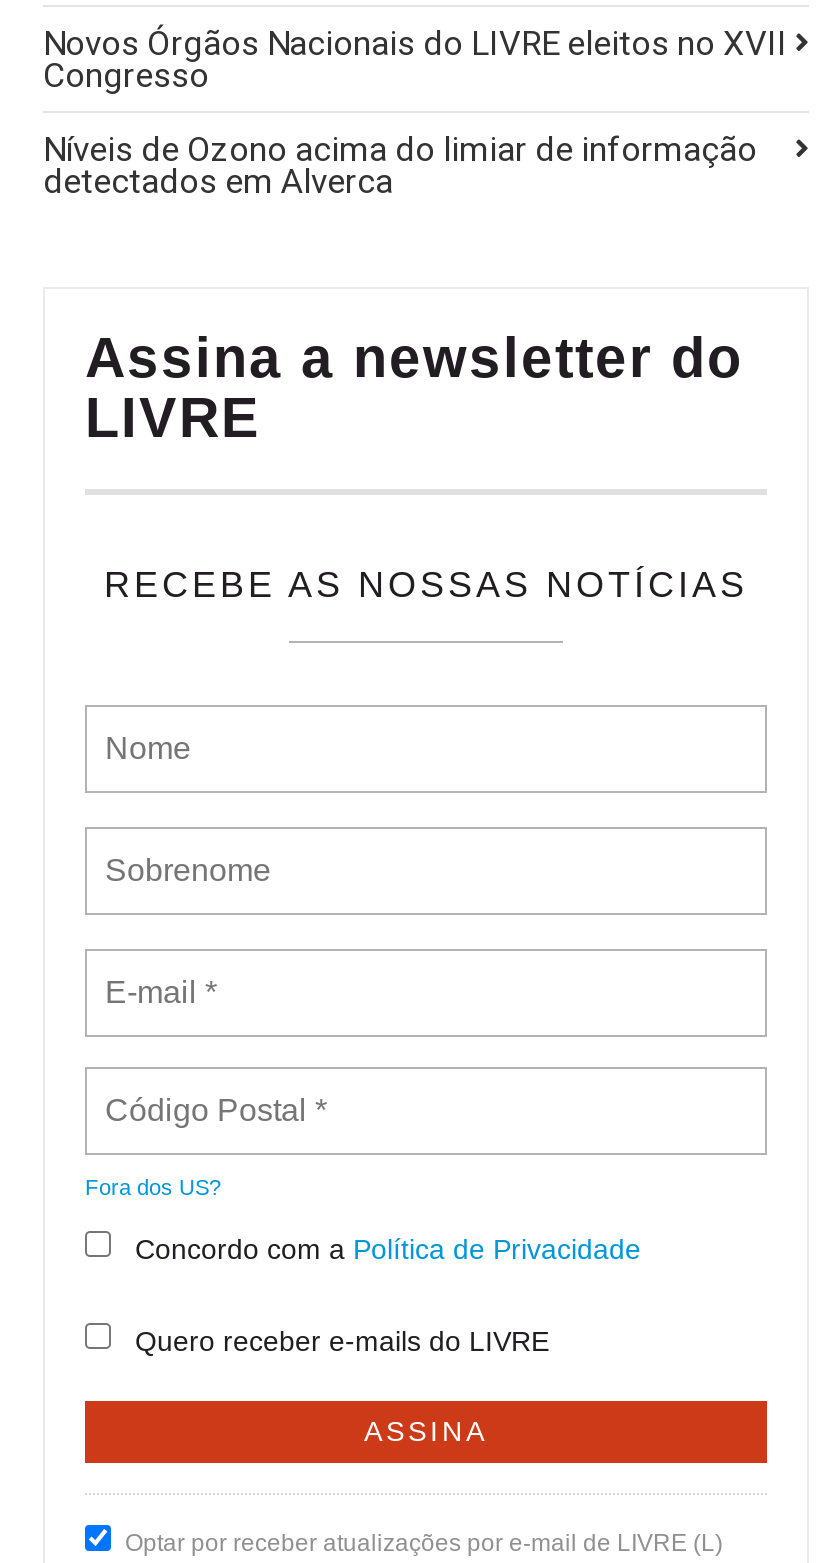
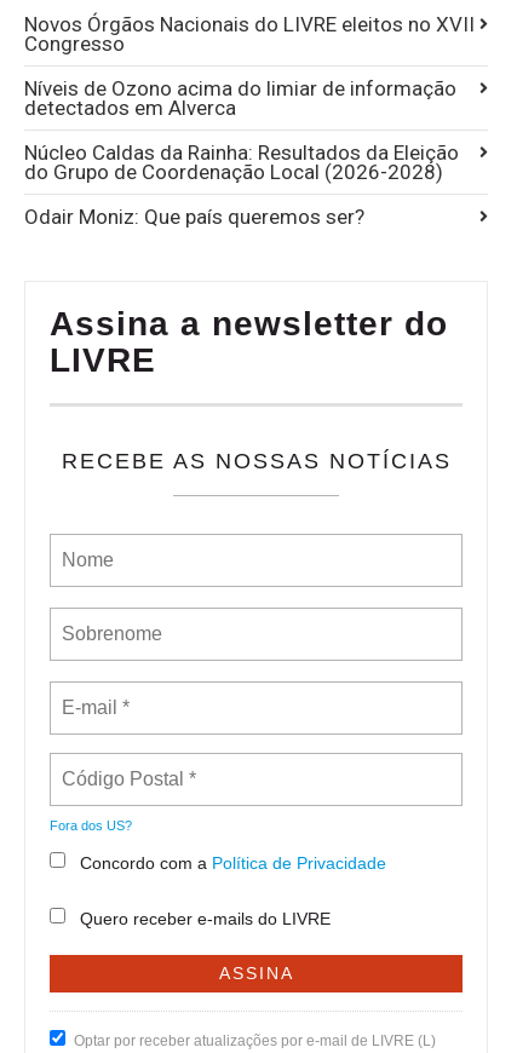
+ Núcleo Caldas da Rainha: Resultados da Eleição
+ do Grupo de Coordenação Local (2026-2028)
+ Odair Moniz: Que país queremos ser?
